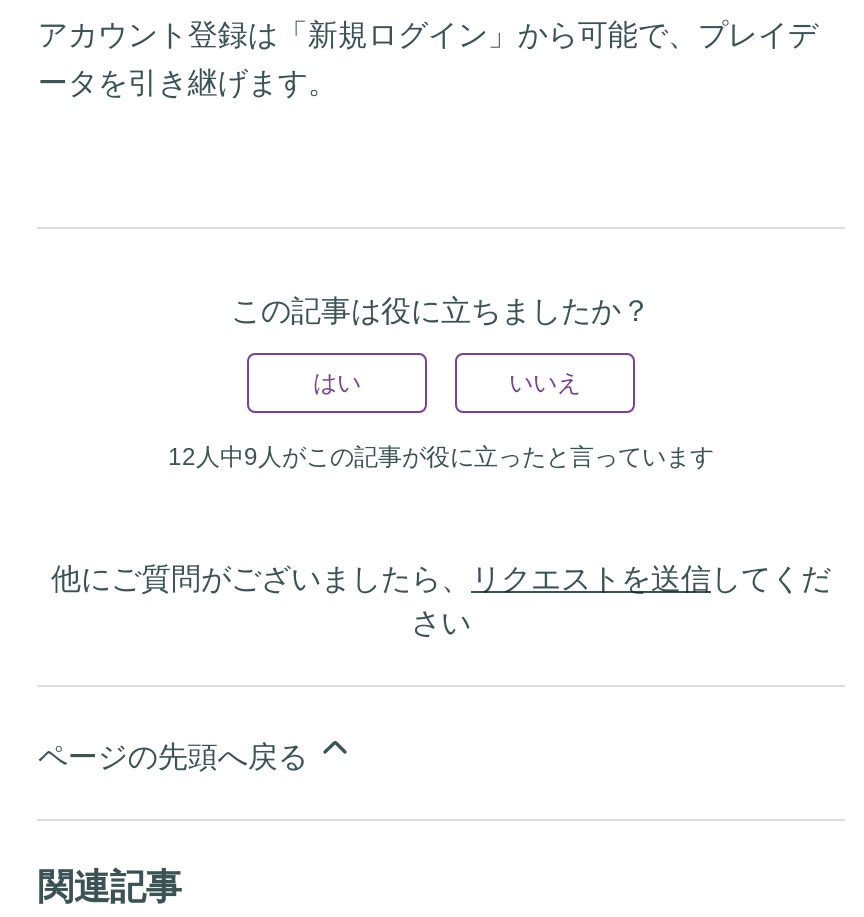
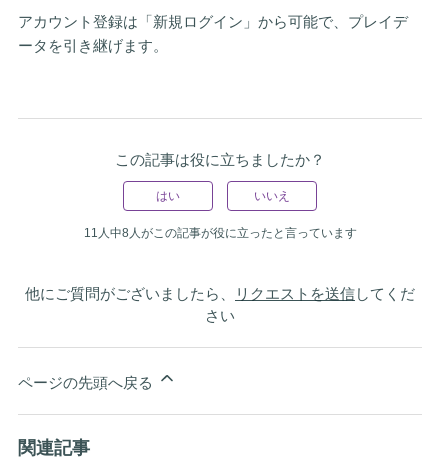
- 12人中9人がこの記事が役に立ったと言っています
+ 11人中8人がこの記事が役に立ったと言っています
